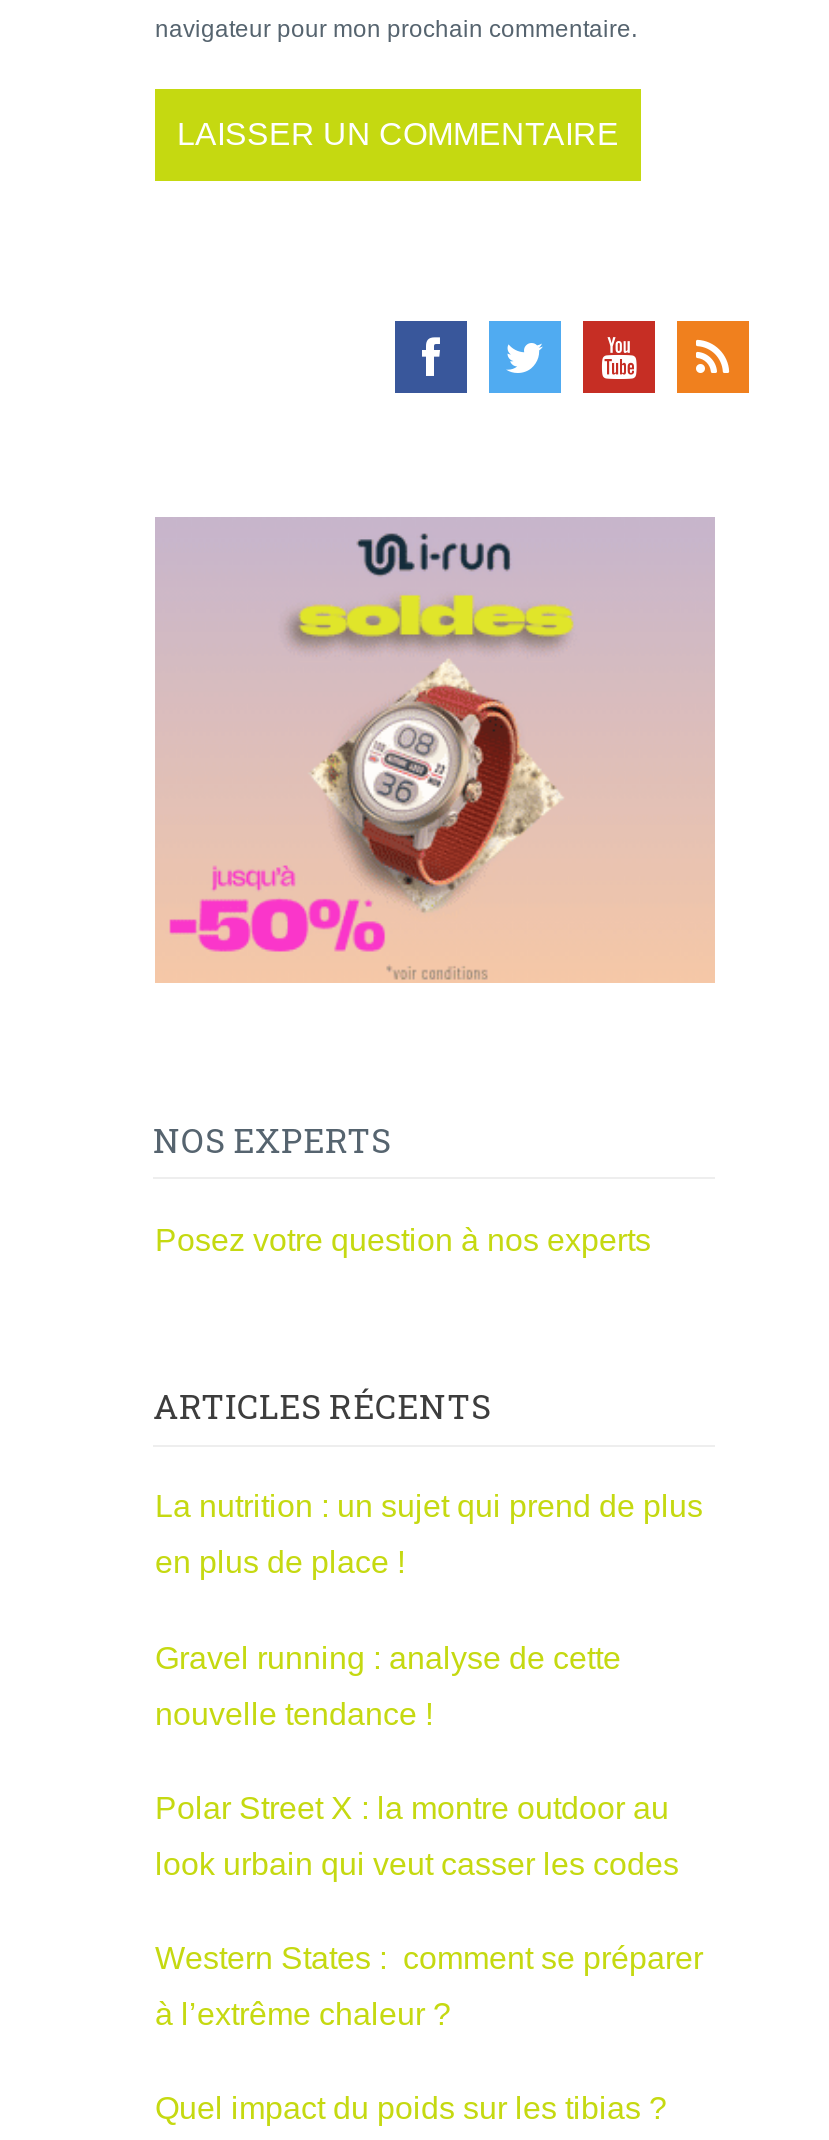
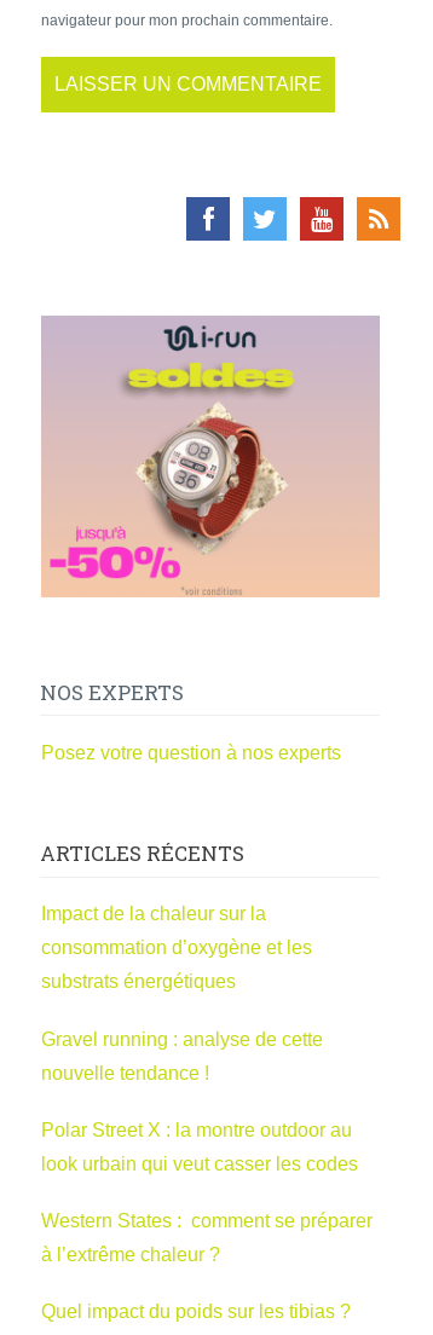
- La nutrition : un sujet qui prend de plus
- en plus de place !
+ Impact de la chaleur sur la
+ consommation d’oxygène et les
+ substrats énergétiques
